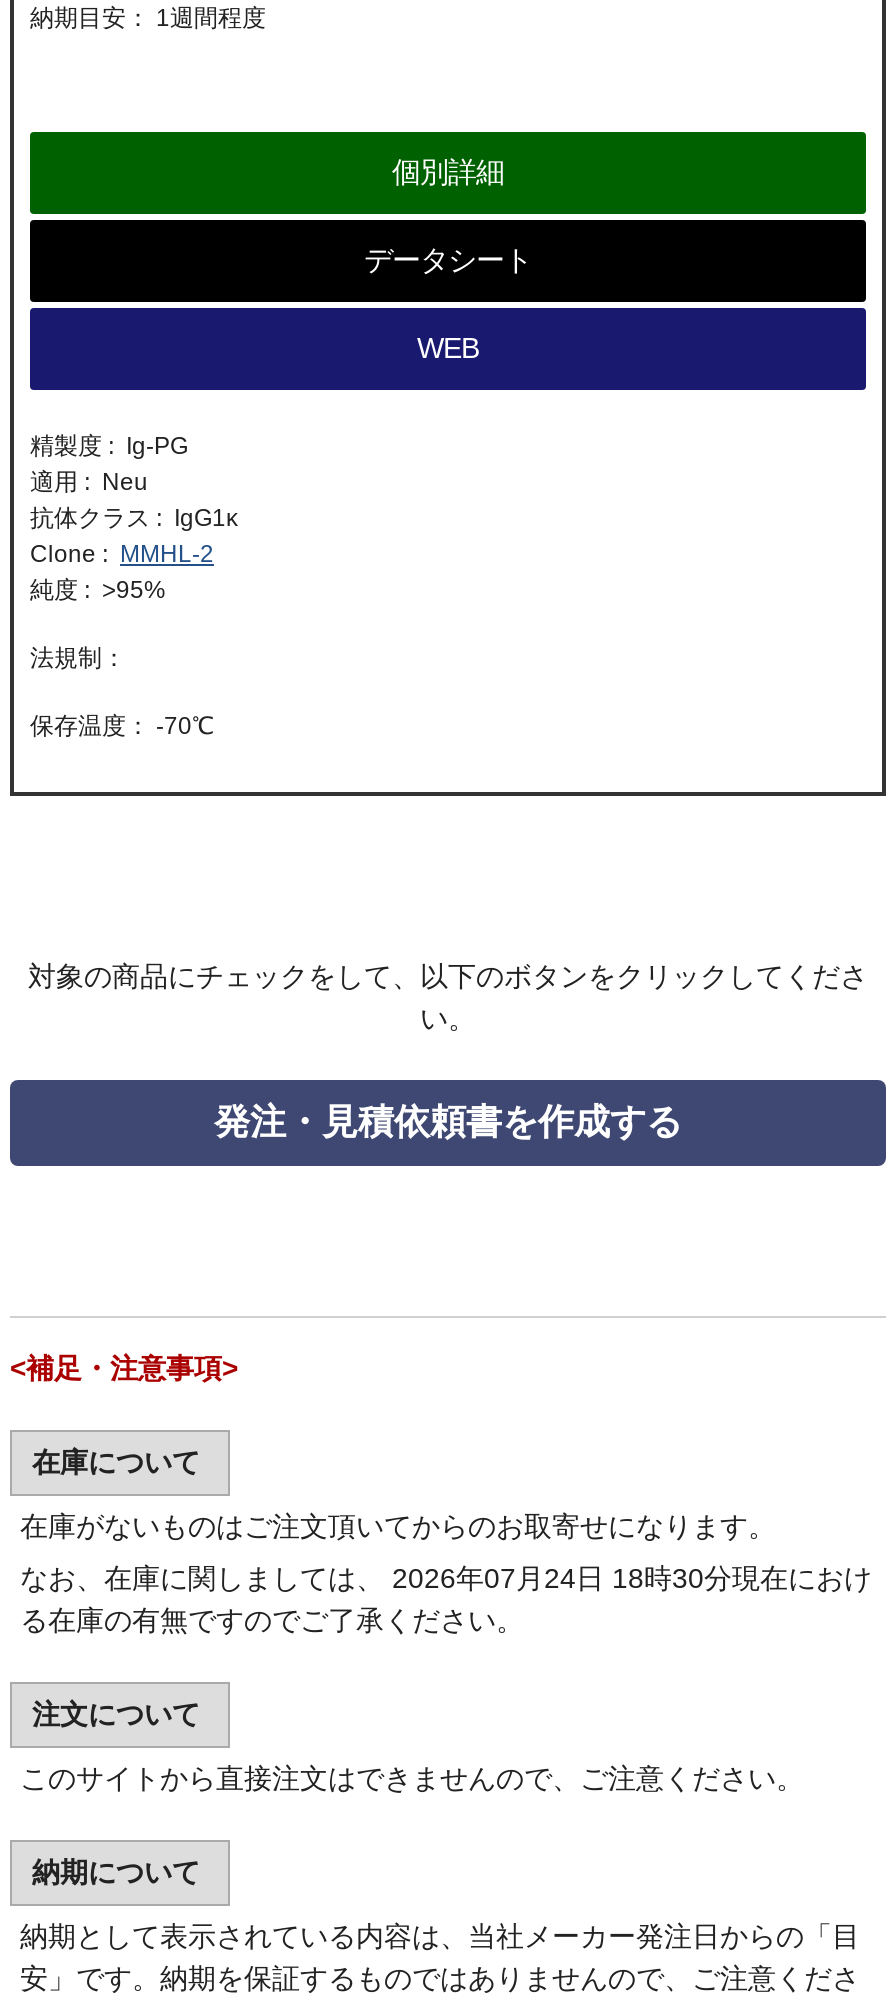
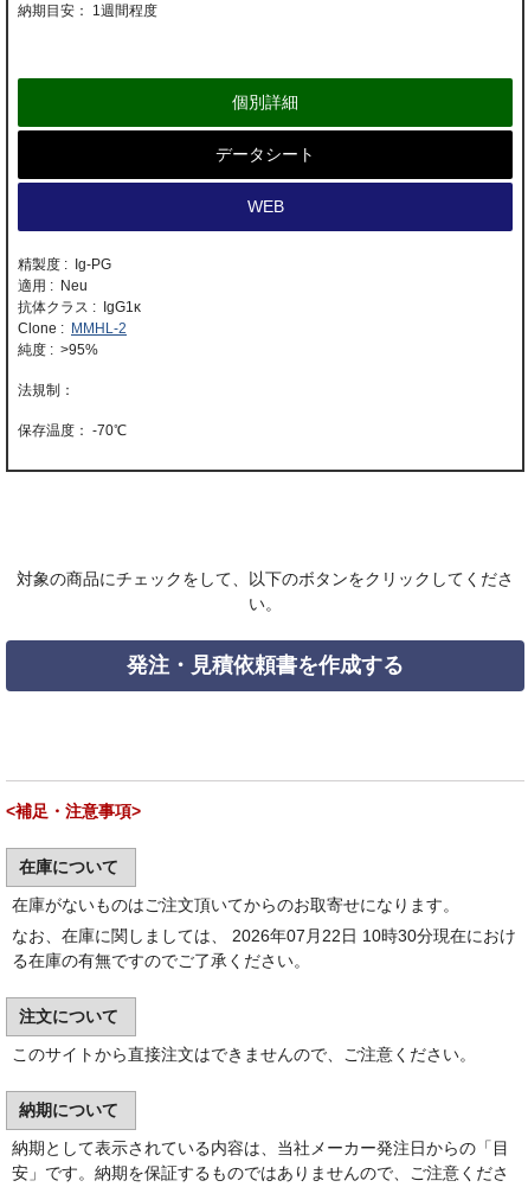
- なお、在庫に関しましては、 2026年07月24日 18時30分現在におけ
+ なお、在庫に関しましては、 2026年07月22日 10時30分現在におけ
